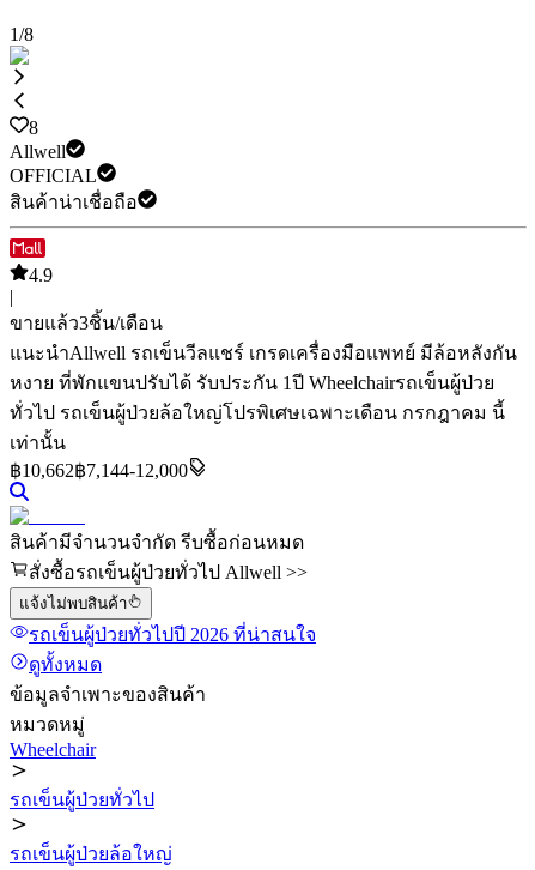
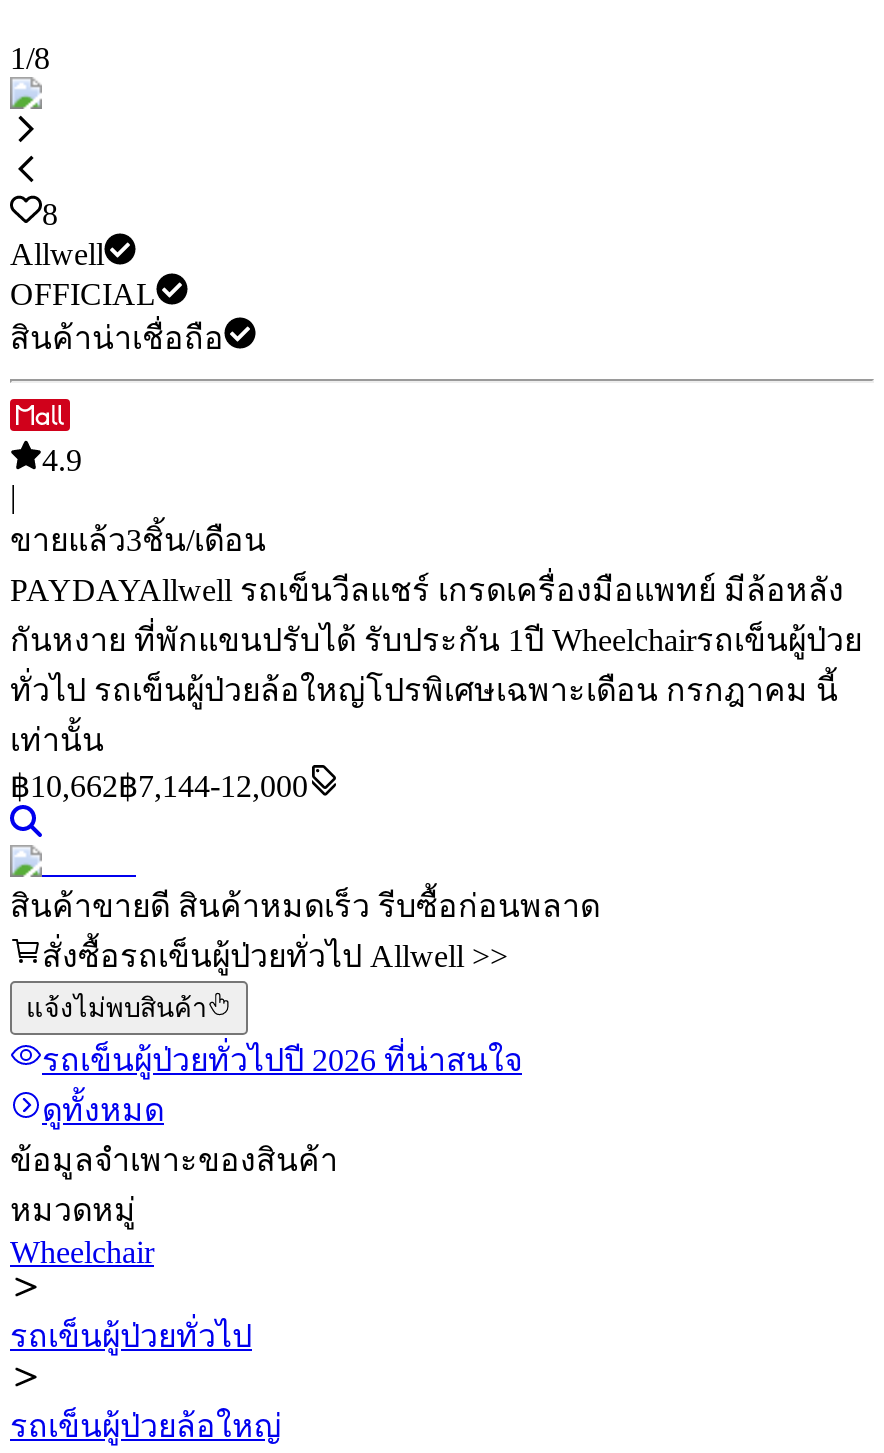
- แนะนำAllwell รถเข็นวีลแชร์ เกรดเครื่องมือแพทย์ มีล้อหลังกัน
+ PAYDAYAllwell รถเข็นวีลแชร์ เกรดเครื่องมือแพทย์ มีล้อหลัง

- หงาย ที่พักแขนปรับได้ รับประกัน 1ปี Wheelchairรถเข็นผู้ป่วย
+ กันหงาย ที่พักแขนปรับได้ รับประกัน 1ปี Wheelchairรถเข็นผู้ป่วย

- สินค้ามีจำนวนจำกัด รีบซื้อก่อนหมด
+ สินค้าขายดี สินค้าหมดเร็ว รีบซื้อก่อนพลาด
